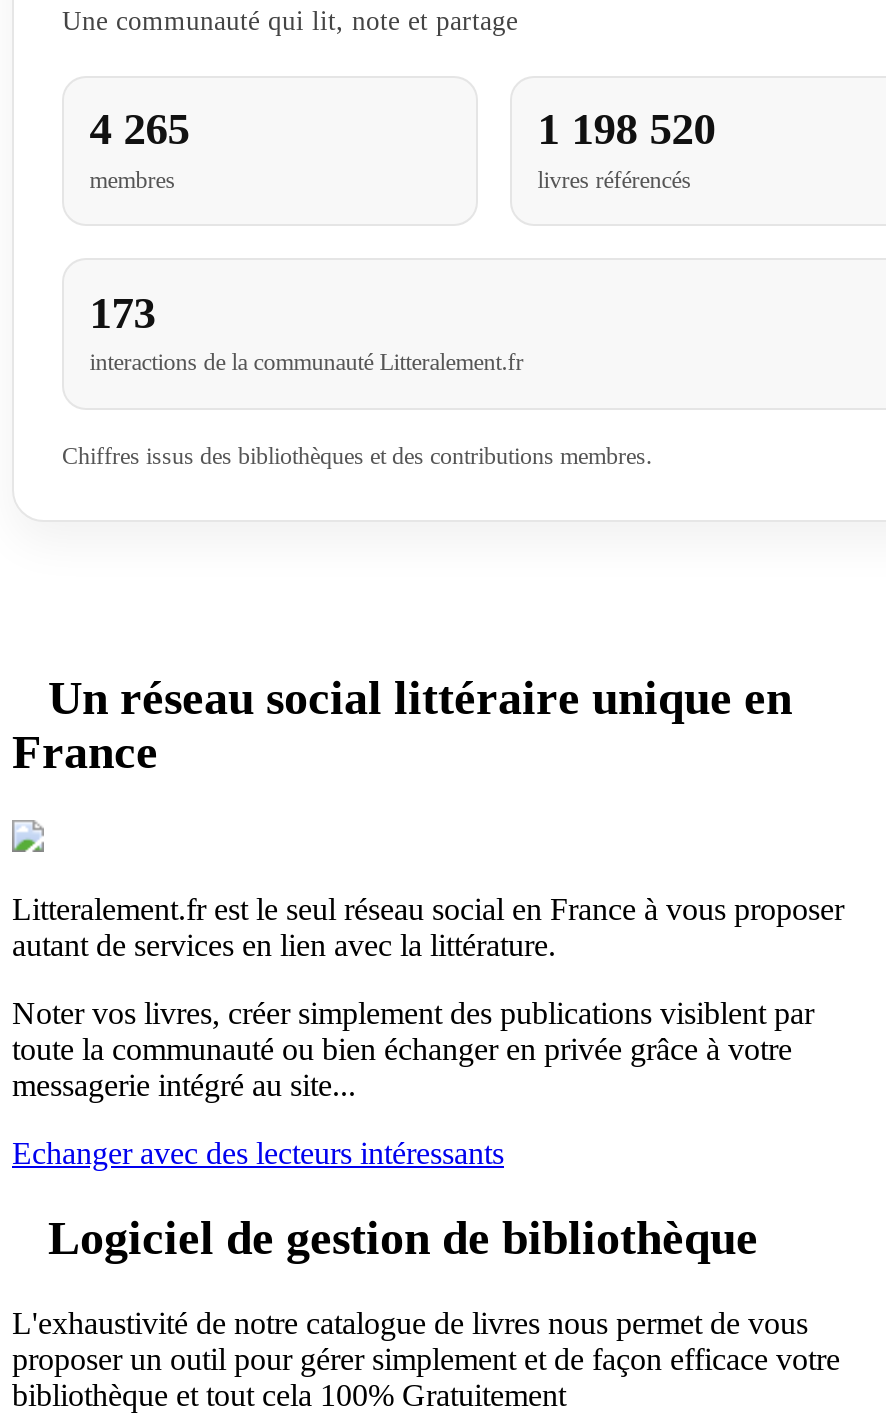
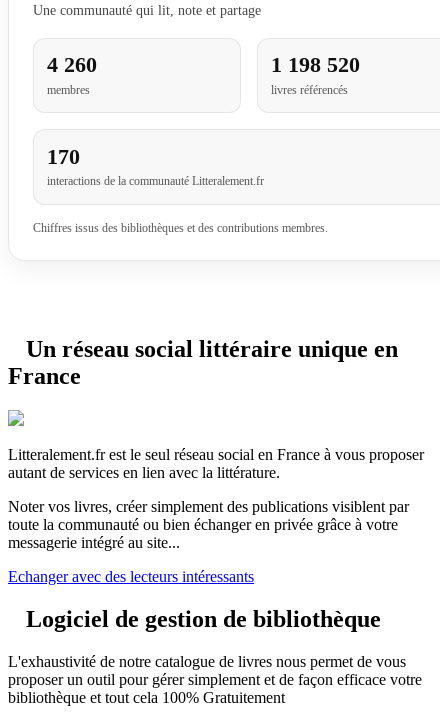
- 4 265
+ 4 260

- 173
+ 170
